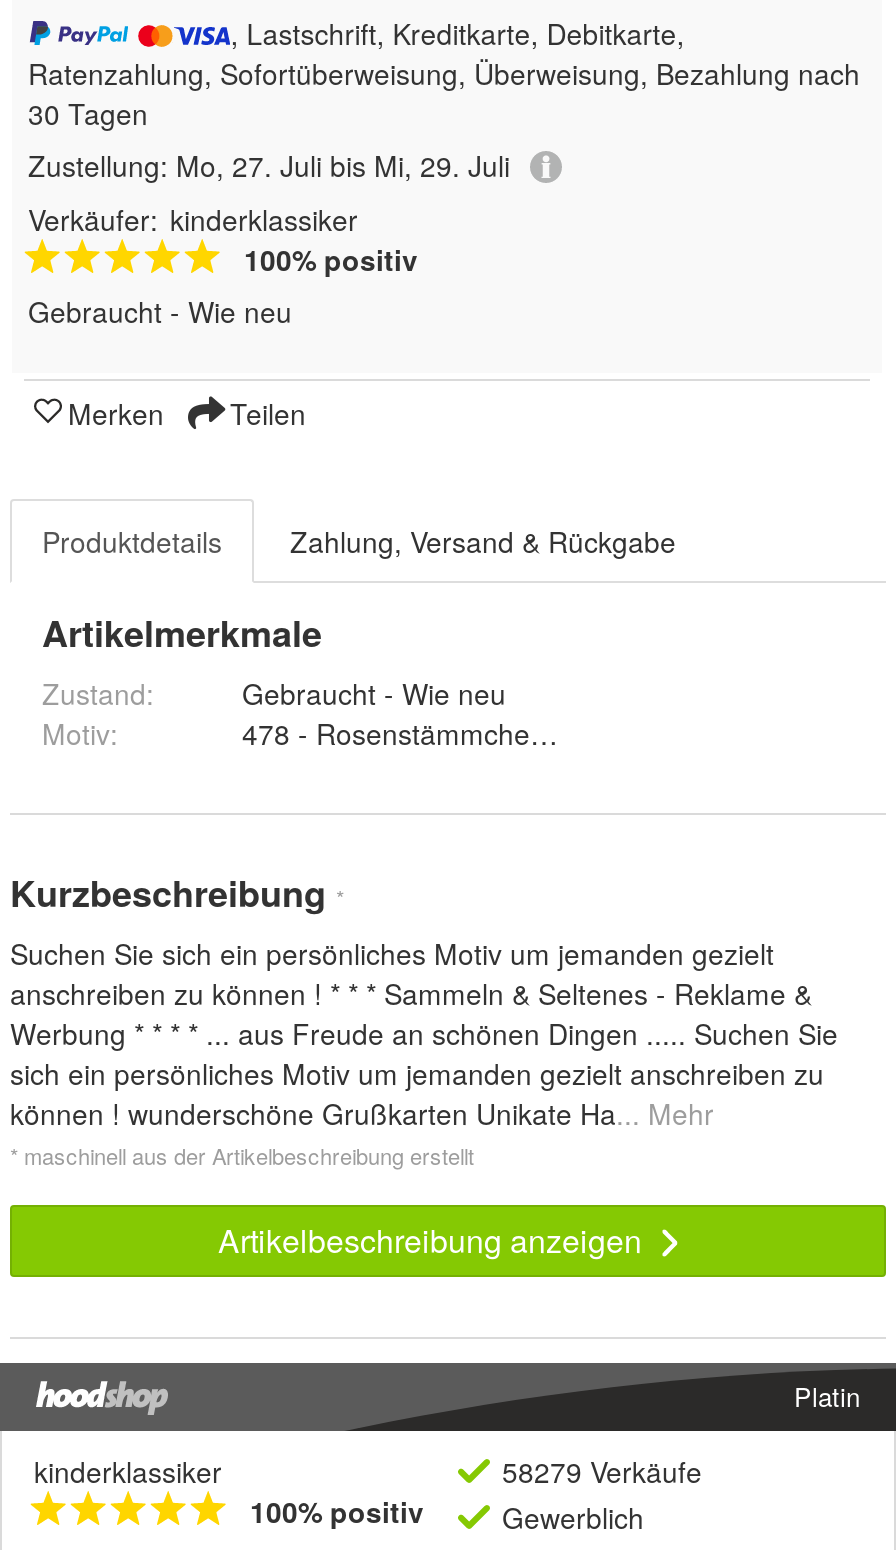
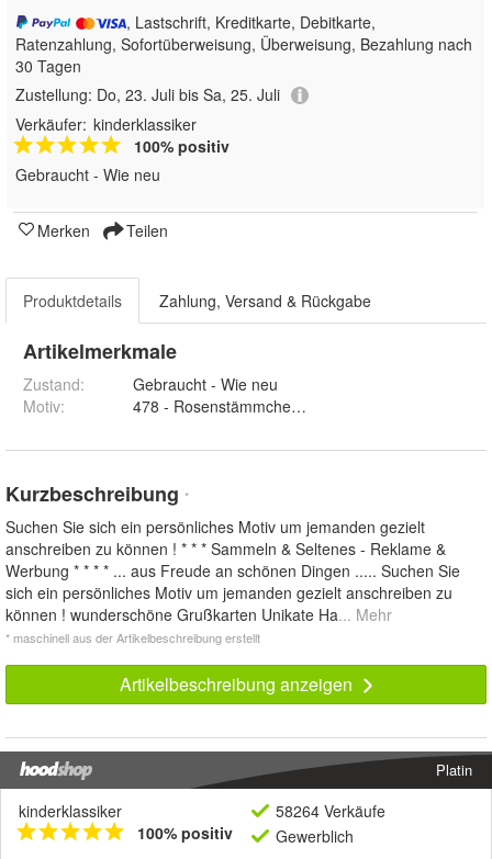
- Zustellung: Mo, 27. Juli bis Mi, 29. Juli
+ Zustellung: Do, 23. Juli bis Sa, 25. Juli

- 58279 Verkäufe
+ 58264 Verkäufe
